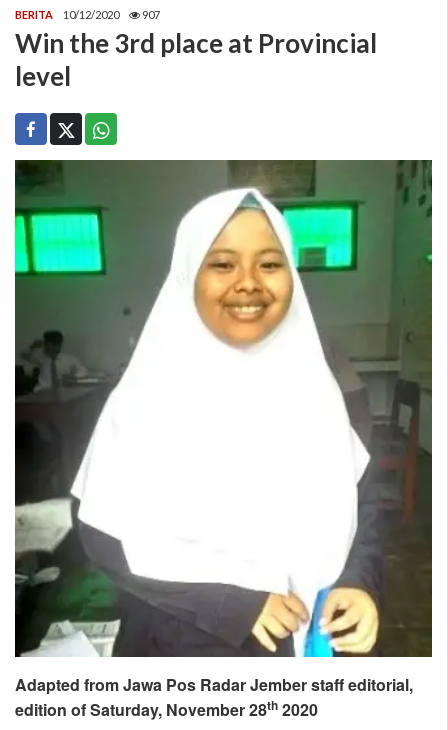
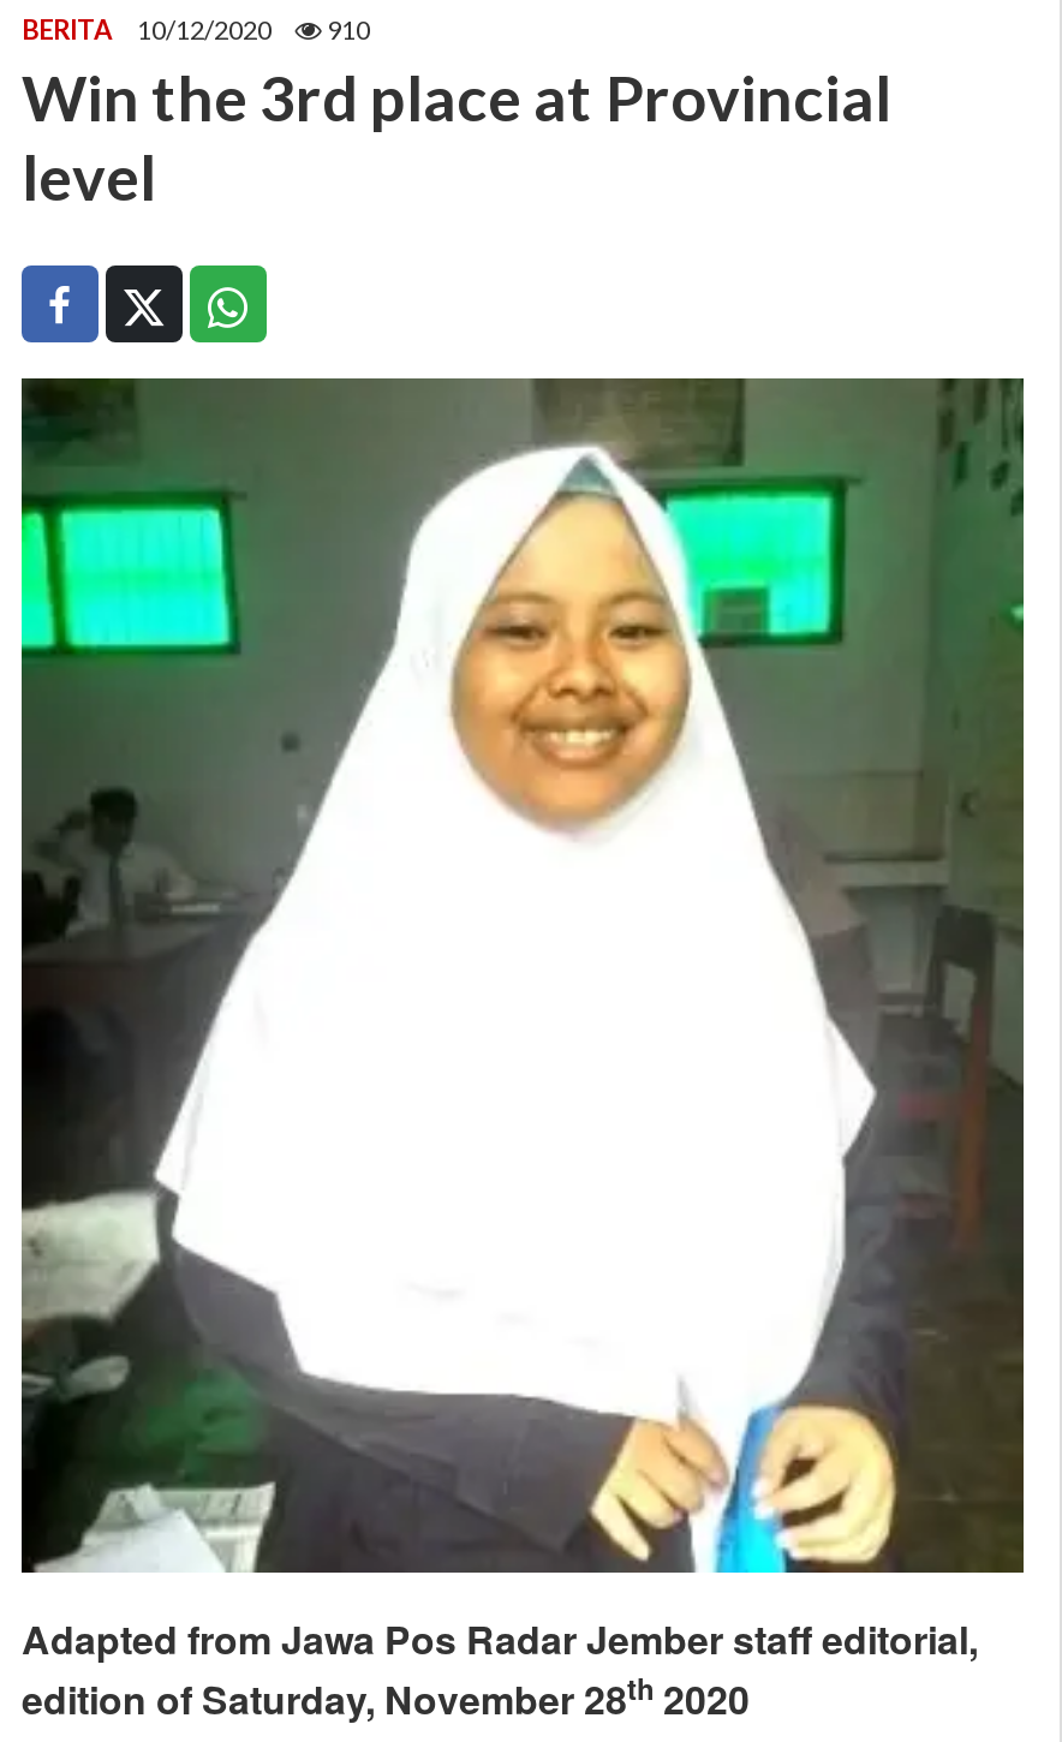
- BERITA 10/12/2020 907
+ BERITA 10/12/2020 910
